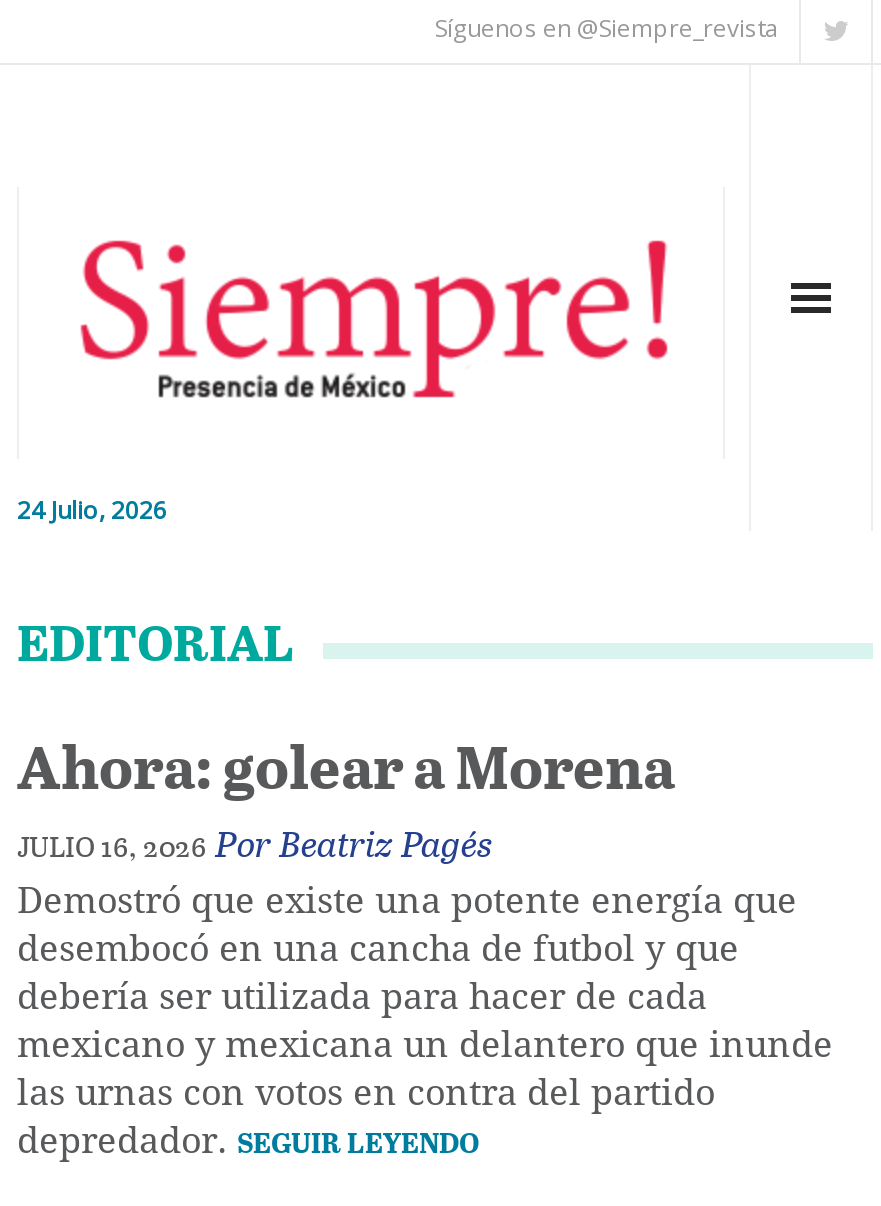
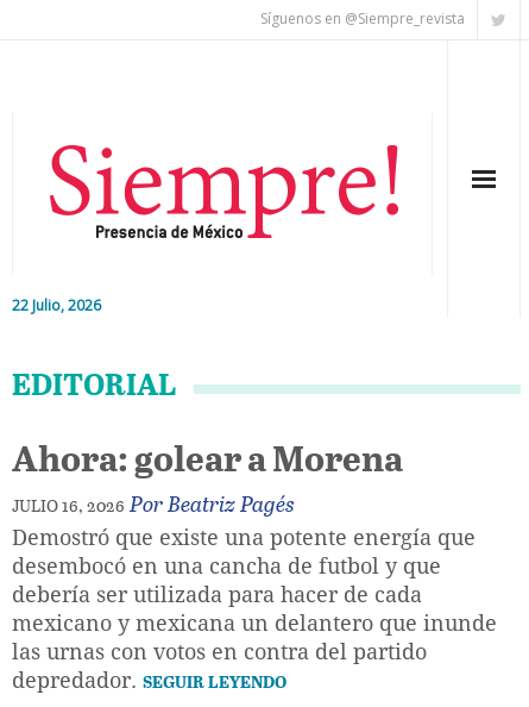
- 24 Julio, 2026
+ 22 Julio, 2026
